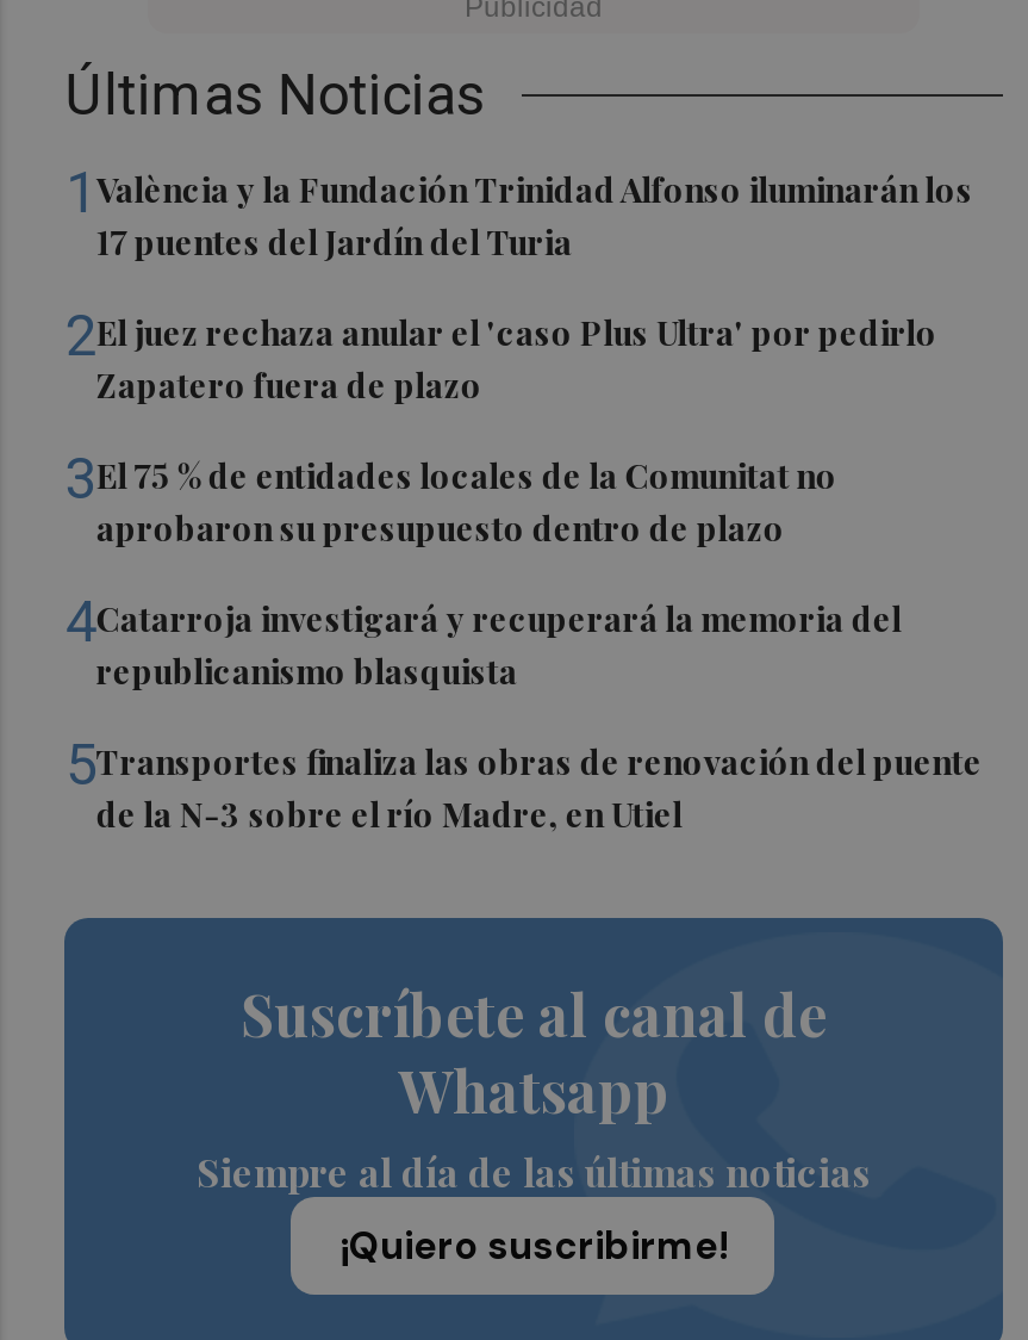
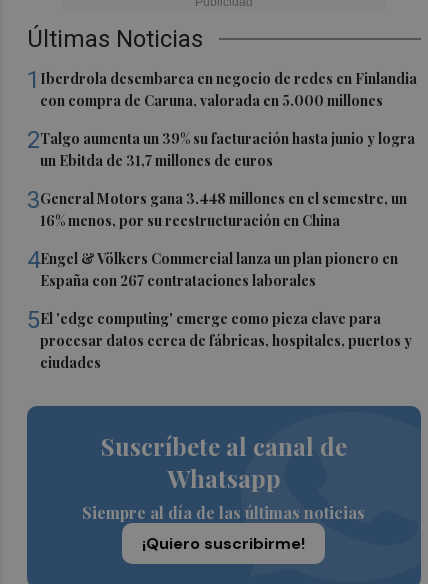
- 1València y la Fundación Trinidad Alfonso iluminarán los
- 17 puentes del Jardín del Turia
+ 1Iberdrola desembarca en negocio de redes en Finlandia
+ con compra de Caruna, valorada en 5.000 millones

- 2El juez rechaza anular el 'caso Plus Ultra' por pedirlo
- Zapatero fuera de plazo
+ 2Talgo aumenta un 39% su facturación hasta junio y logra
+ un Ebitda de 31,7 millones de euros

- 3El 75 % de entidades locales de la Comunitat no
- aprobaron su presupuesto dentro de plazo
+ 3General Motors gana 3.448 millones en el semestre, un
+ 16% menos, por su reestructuración en China

- 4Catarroja investigará y recuperará la memoria del
- republicanismo blasquista
+ 4Engel & Völkers Commercial lanza un plan pionero en
+ España con 267 contrataciones laborales

- 5Transportes finaliza las obras de renovación del puente
- de la N-3 sobre el río Madre, en Utiel
+ 5El 'edge computing' emerge como pieza clave para
+ procesar datos cerca de fábricas, hospitales, puertos y
+ ciudades
